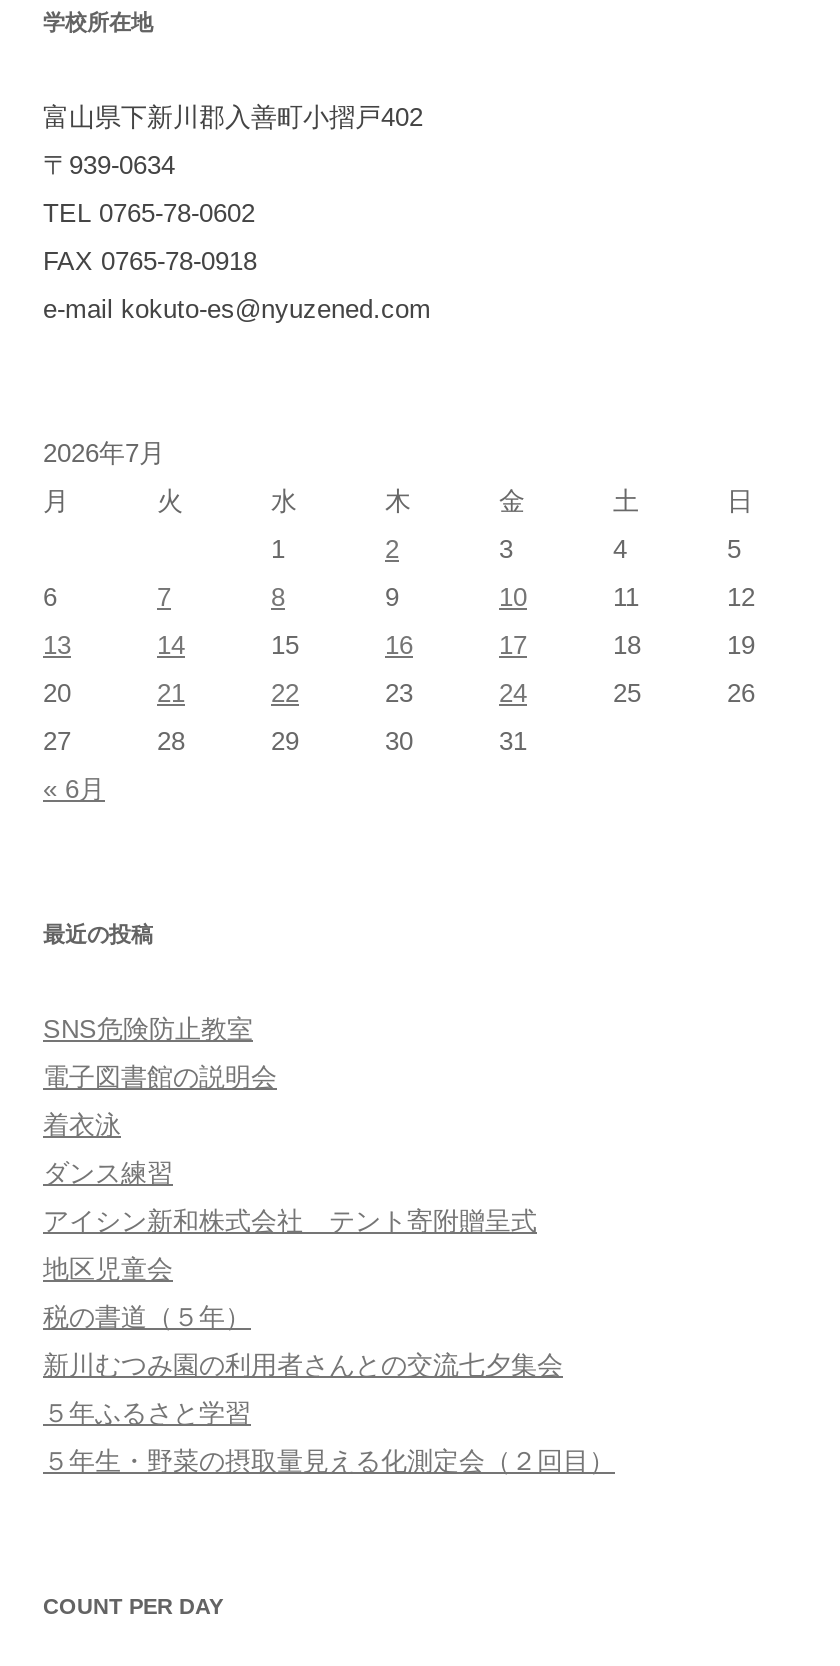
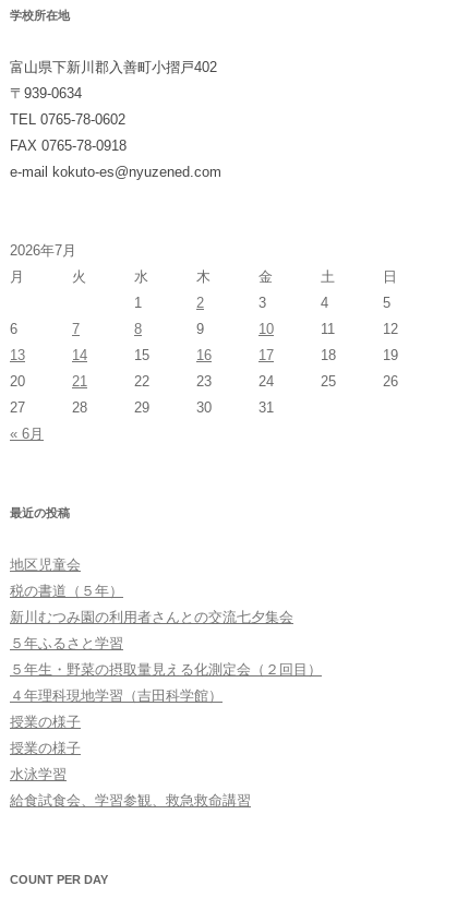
- SNS危険防止教室
- 電子図書館の説明会
- 着衣泳
- ダンス練習
- アイシン新和株式会社 テント寄附贈呈式

moved up: 地区児童会 | 税の書道（５年） | ５年ふるさと学習 | ５年生・野菜の摂取量見える化測定会（２回目）

+ ４年理科現地学習（吉田科学館）
+ 授業の様子
+ 授業の様子
+ 水泳学習
+ 給食試食会、学習参観、救急救命講習
